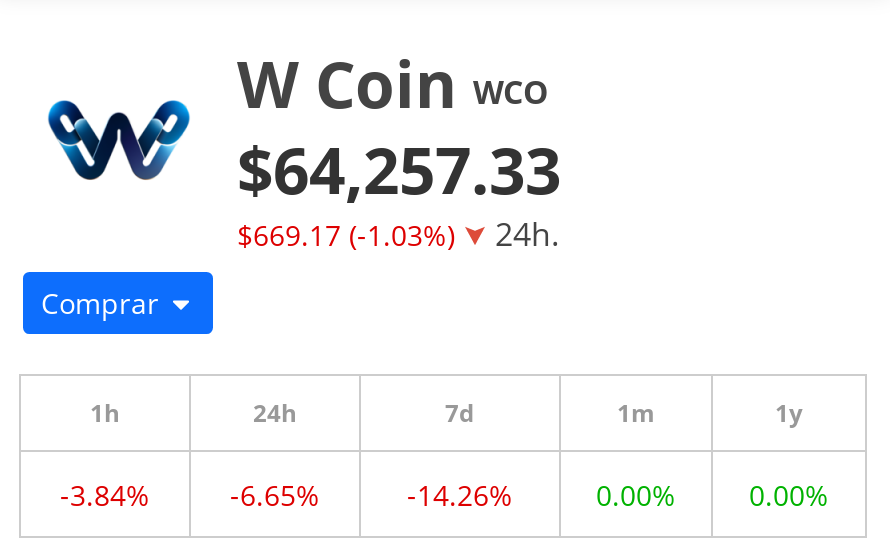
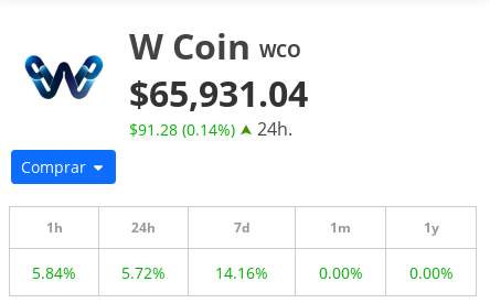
- $64,257.33
+ $65,931.04

- $669.17 (-1.03%) 24h.
+ $91.28 (0.14%) 24h.

- -3.84%
+ 5.84%

- -6.65%
+ 5.72%

- -14.26%
+ 14.16%
